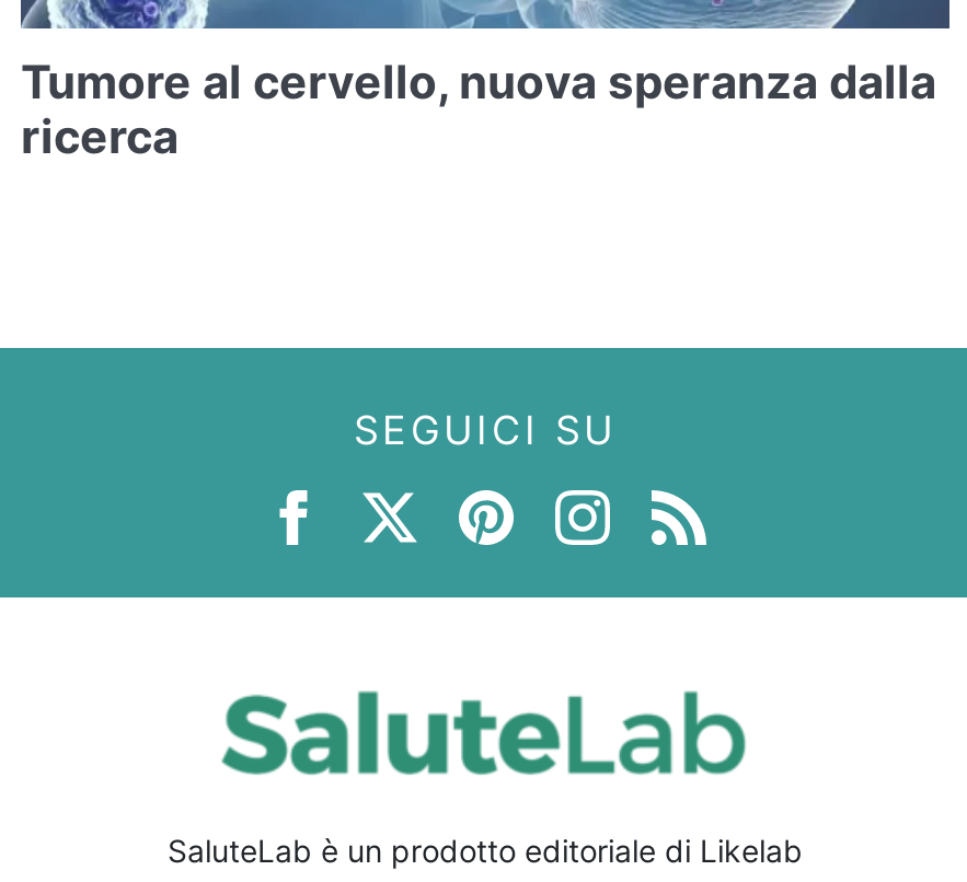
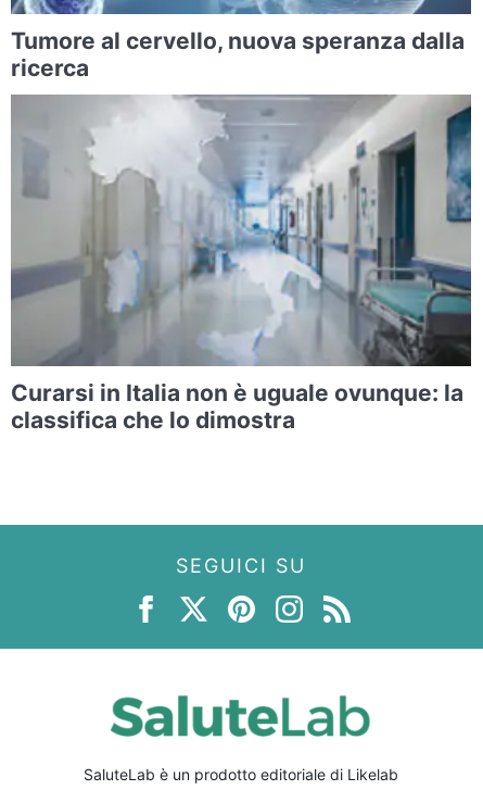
+ [image]
+ Curarsi in Italia non è uguale ovunque: la
+ classifica che lo dimostra
